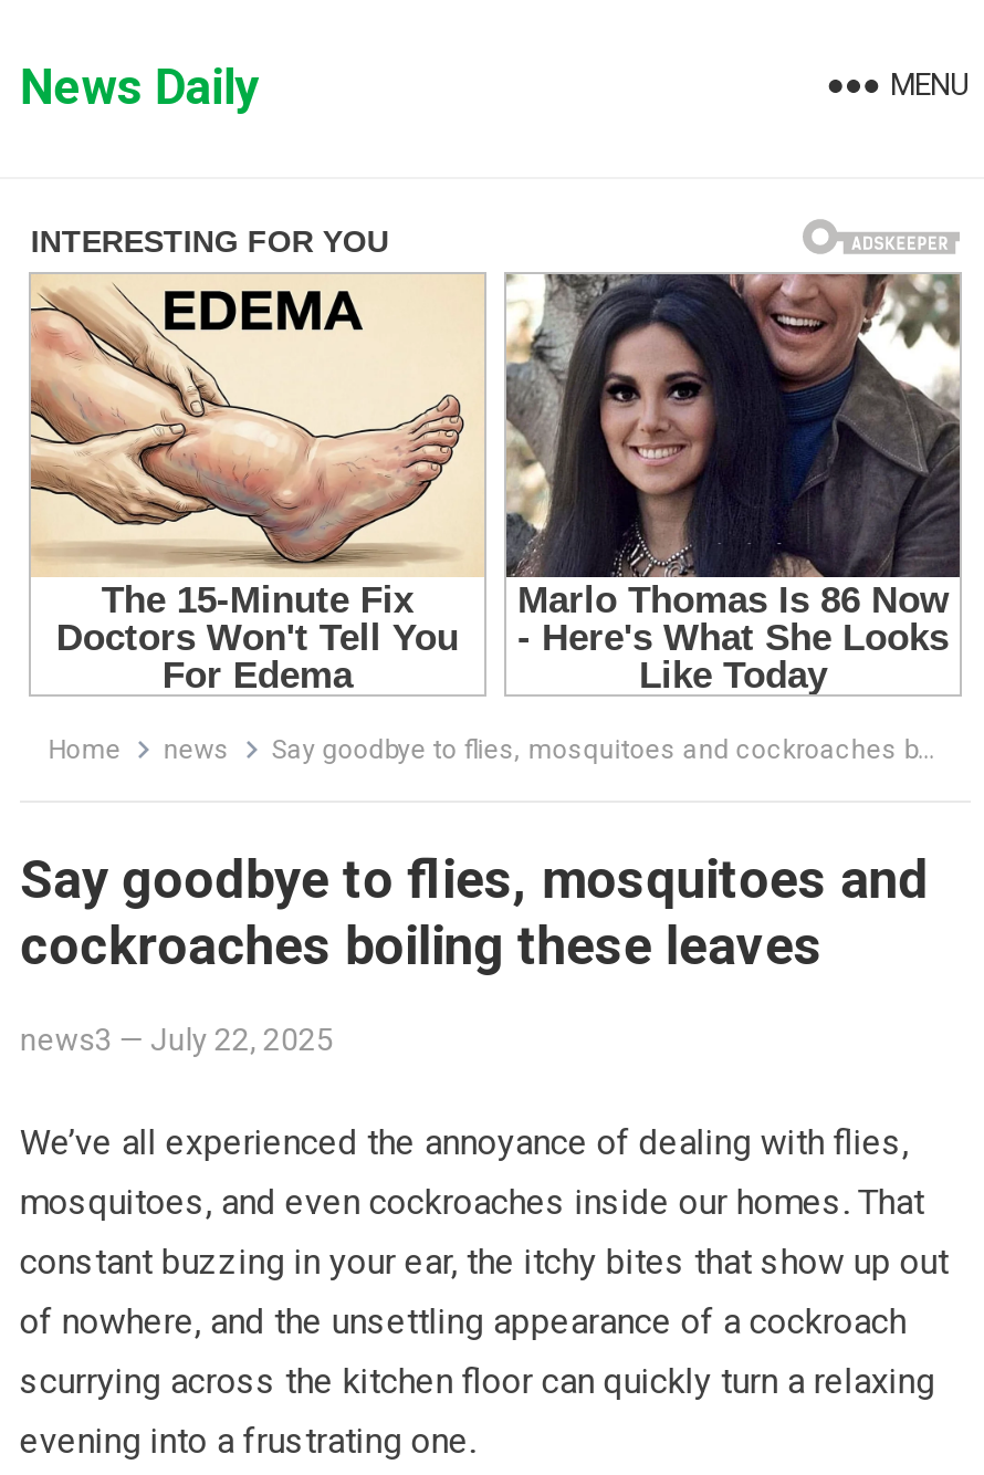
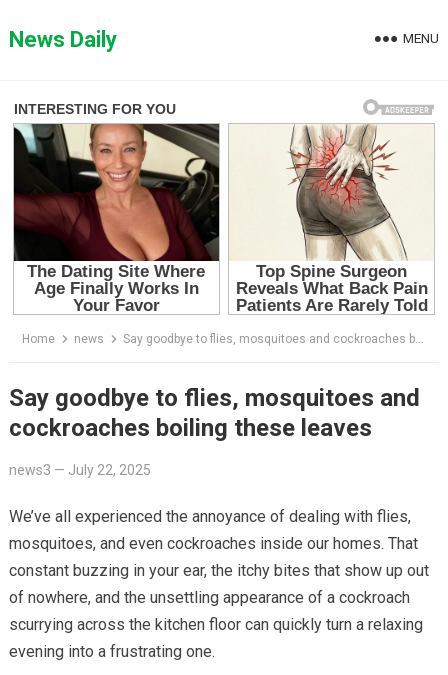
- [image]
+ [image]

- [image]
+ [image]
